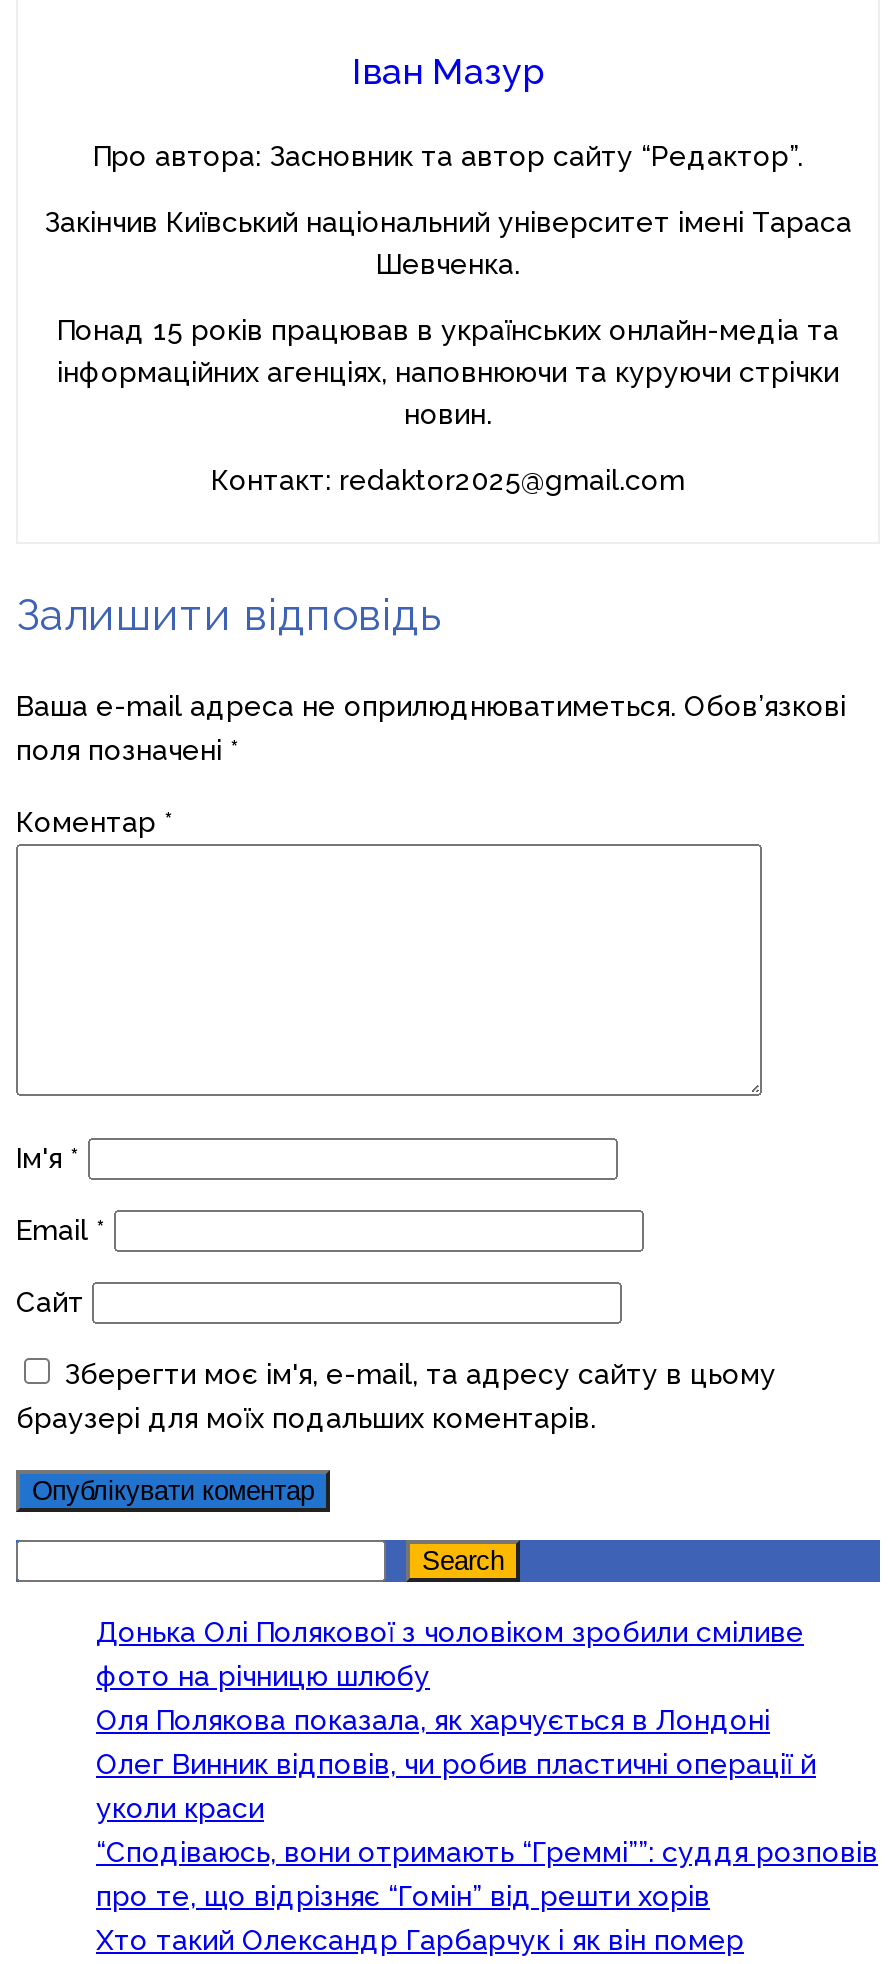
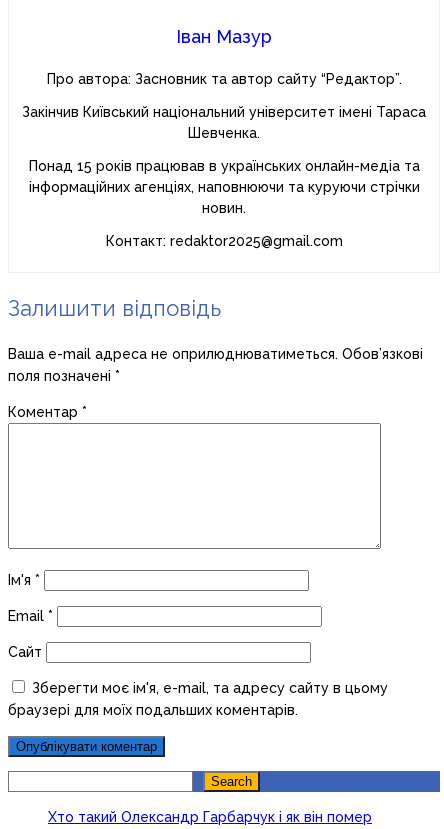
- Донька Олі Полякової з чоловіком зробили сміливе
- фото на річницю шлюбу
- Оля Полякова показала, як харчується в Лондоні
- Олег Винник відповів, чи робив пластичні операції й
- уколи краси
- “Сподіваюсь, вони отримають “Греммі””: суддя розповів
- про те, що відрізняє “Гомін” від решти хорів
